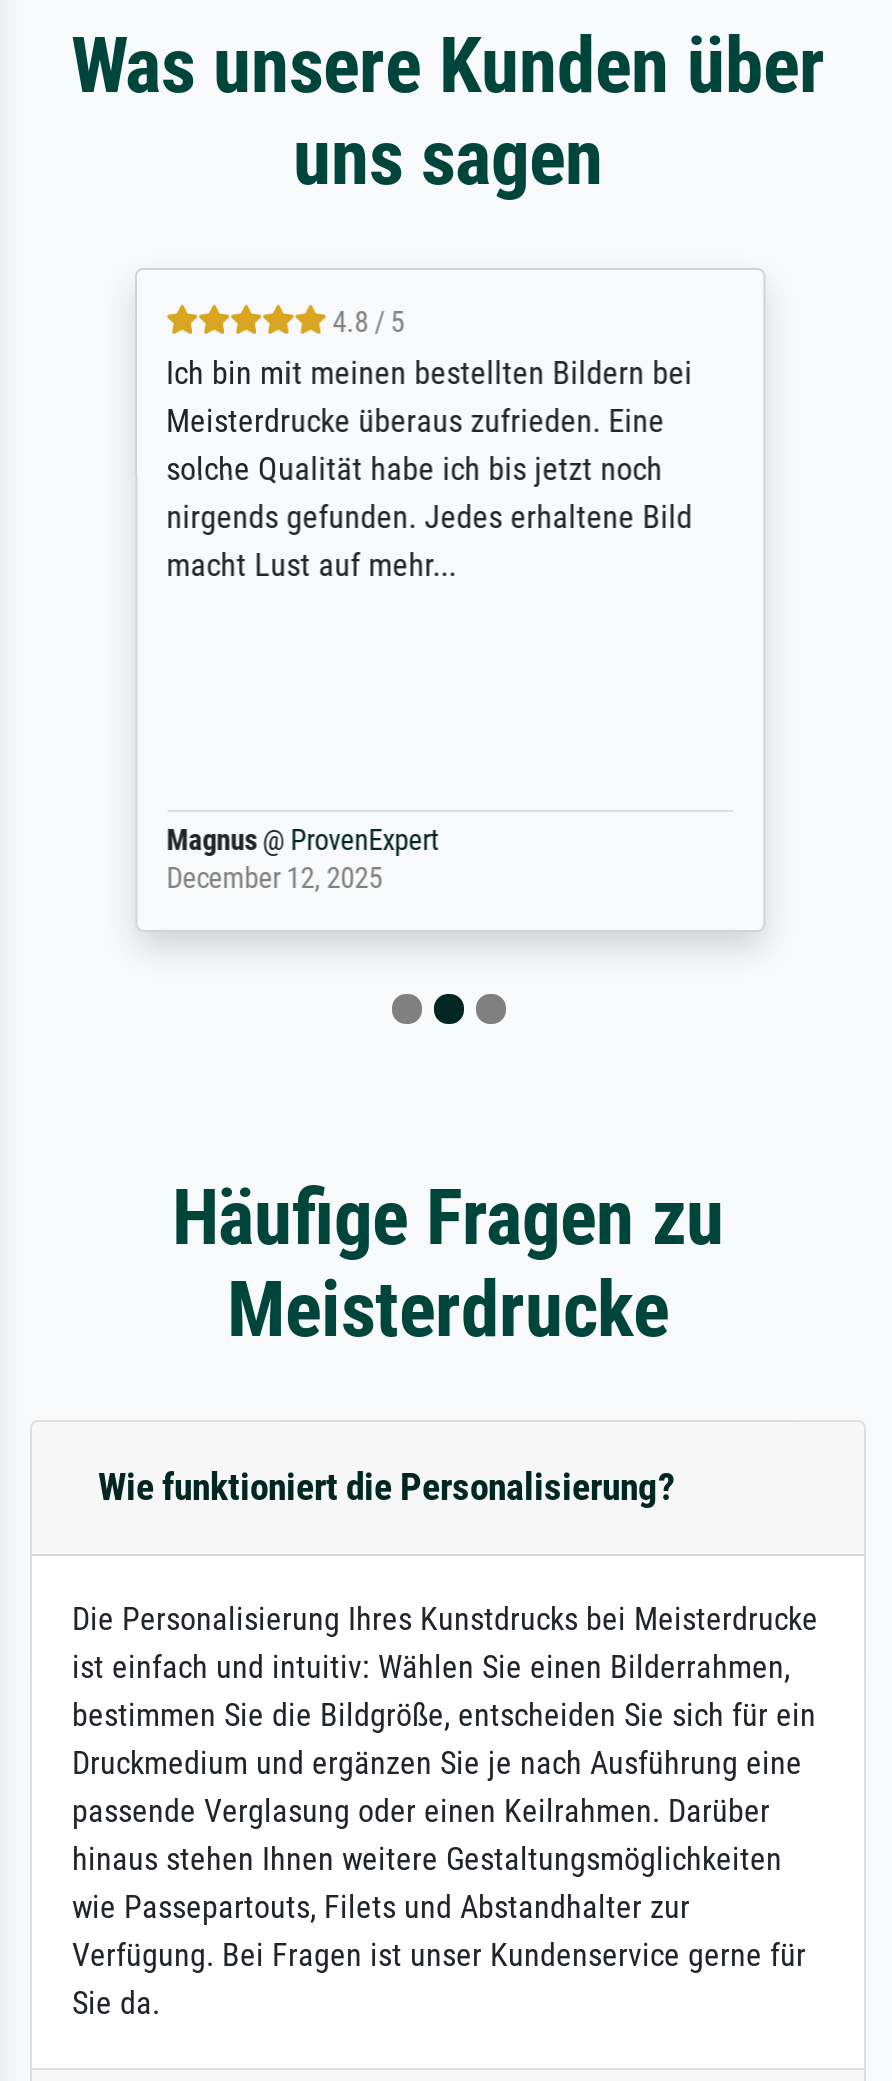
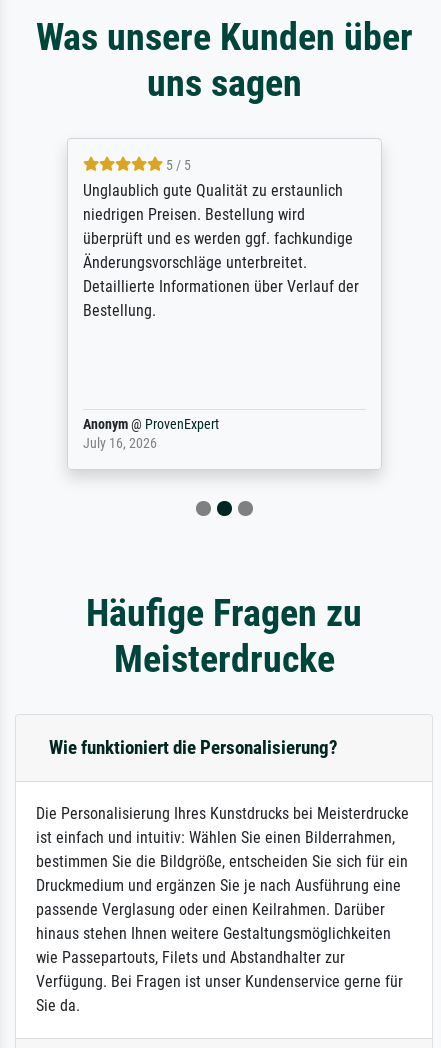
- 4.8 / 5
- Ich bin mit meinen bestellten Bildern bei
- Meisterdrucke überaus zufrieden. Eine
- solche Qualität habe ich bis jetzt noch
- nirgends gefunden. Jedes erhaltene Bild
- macht Lust auf mehr...
+ 5 / 5
+ Unglaublich gute Qualität zu erstaunlich
+ niedrigen Preisen. Bestellung wird
+ überprüft und es werden ggf. fachkundige
+ Änderungsvorschläge unterbreitet.
+ Detaillierte Informationen über Verlauf der
+ Bestellung.

- Magnus @ ProvenExpert
- December 12, 2025
+ Anonym @ ProvenExpert
+ July 16, 2026
